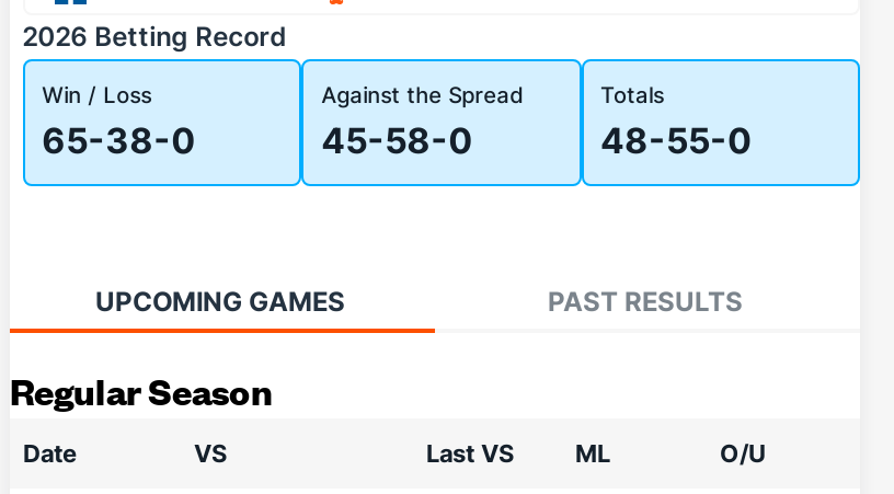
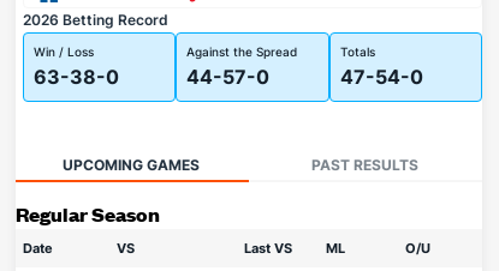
- 65-38-0
+ 63-38-0

- 45-58-0
+ 44-57-0

- 48-55-0
+ 47-54-0
